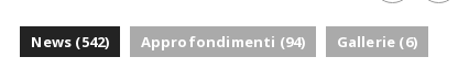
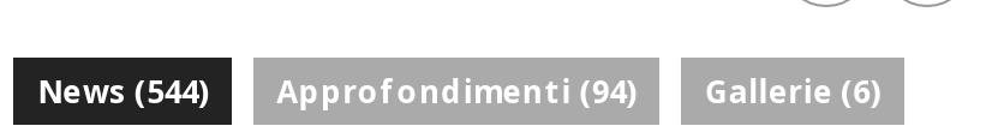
- News (542) Approfondimenti (94) Gallerie (6)
+ News (544) Approfondimenti (94) Gallerie (6)
